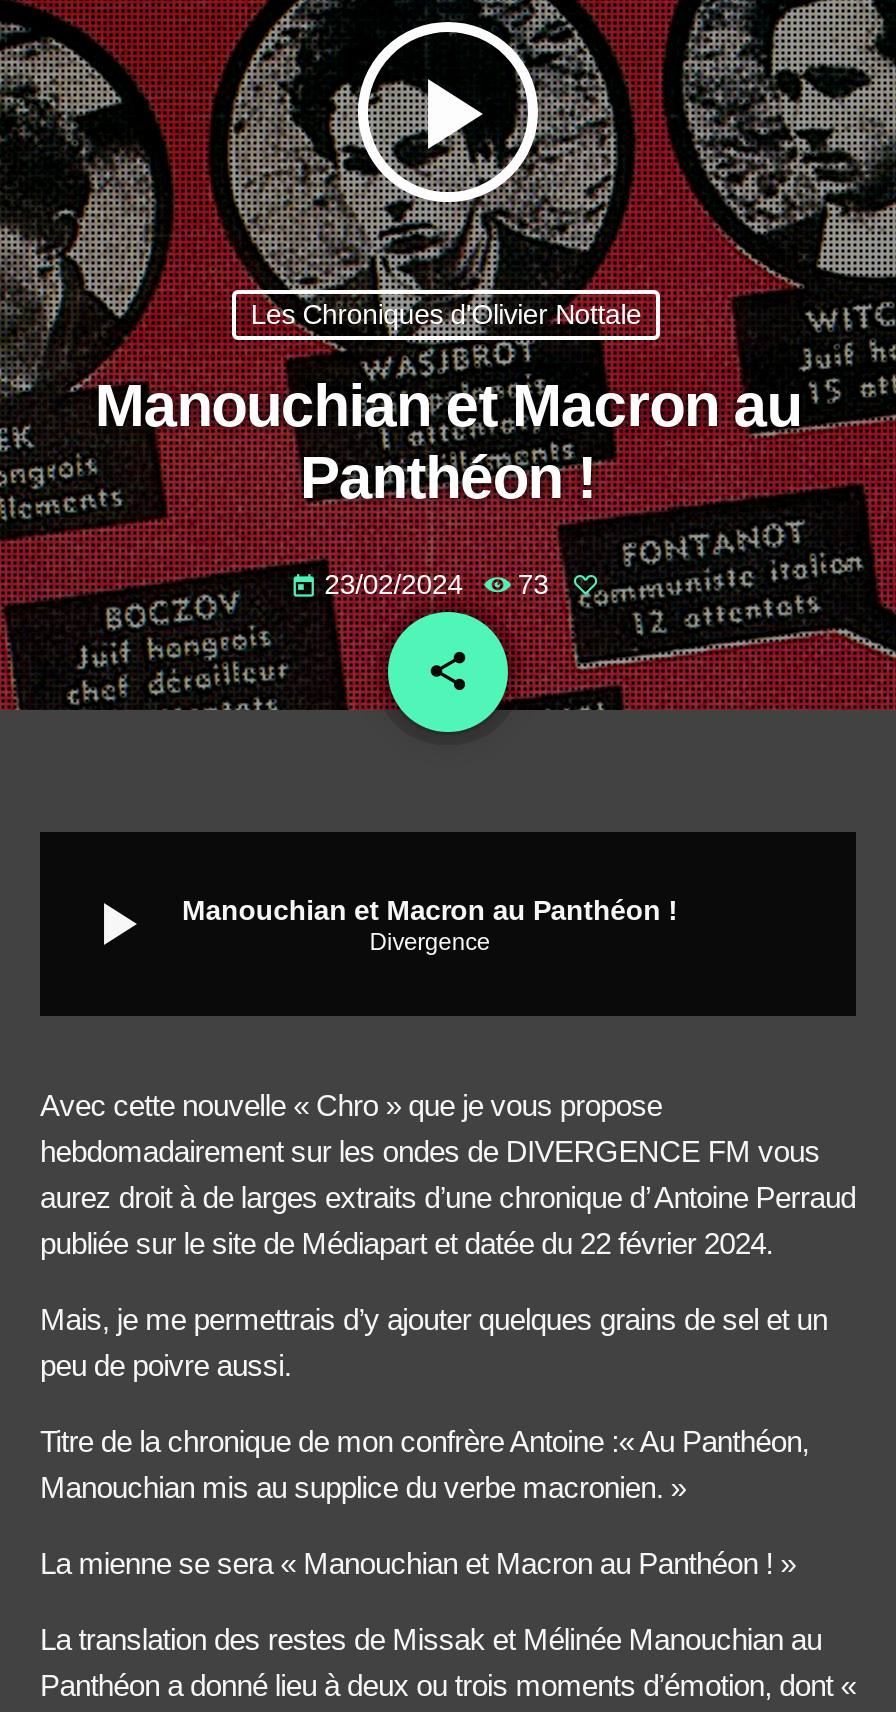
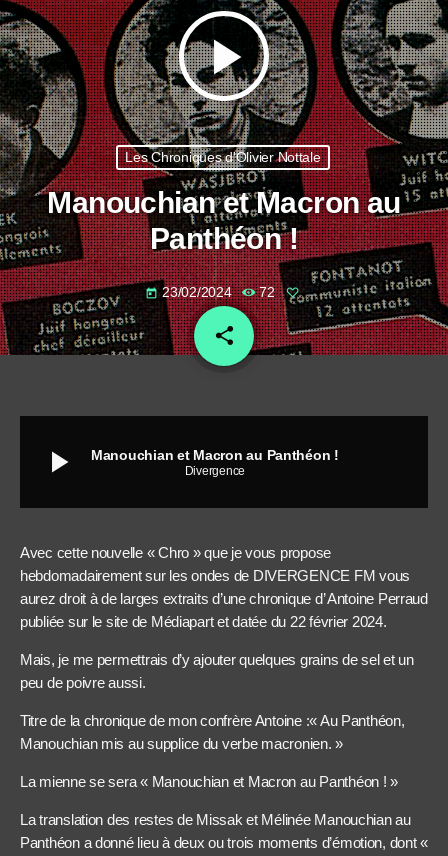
- 73
+ 72
